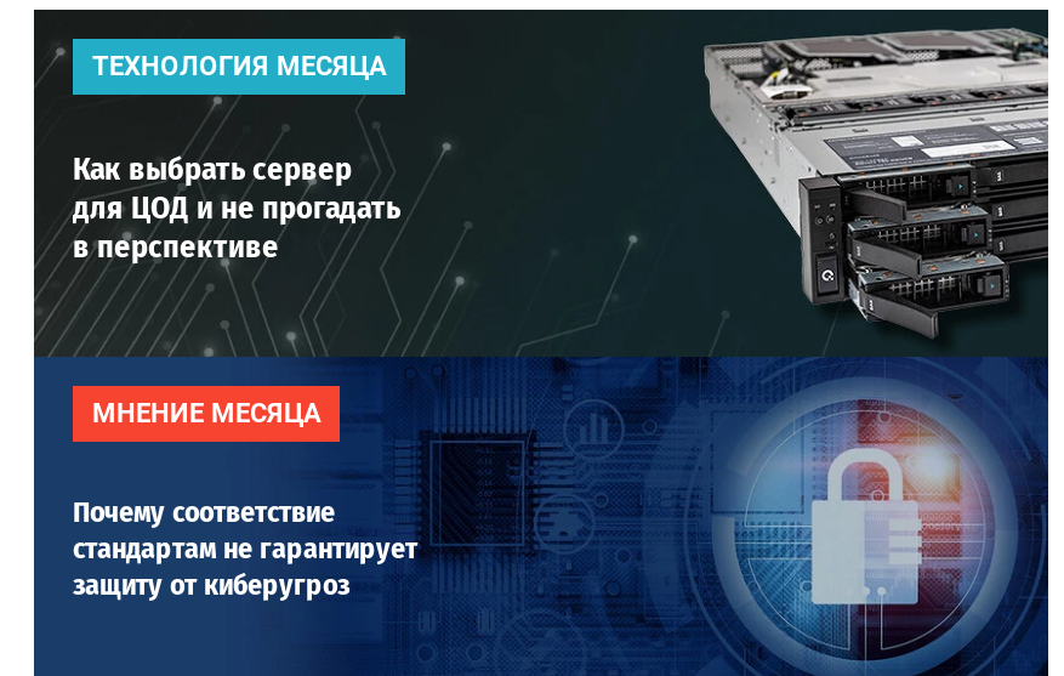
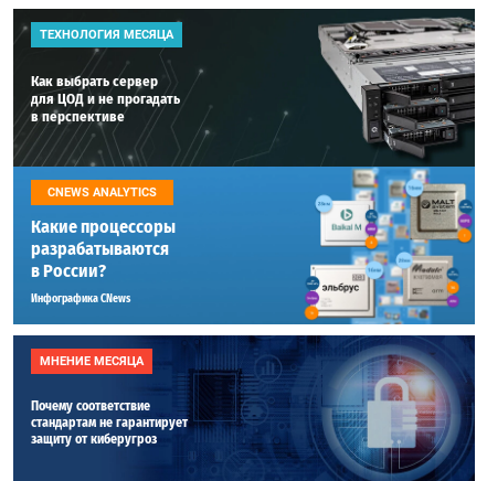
+ [image]
+ CNEWS ANALYTICS
+ Какие процессоры
+ разрабатываются
+ в России?
+ Инфографика CNews
